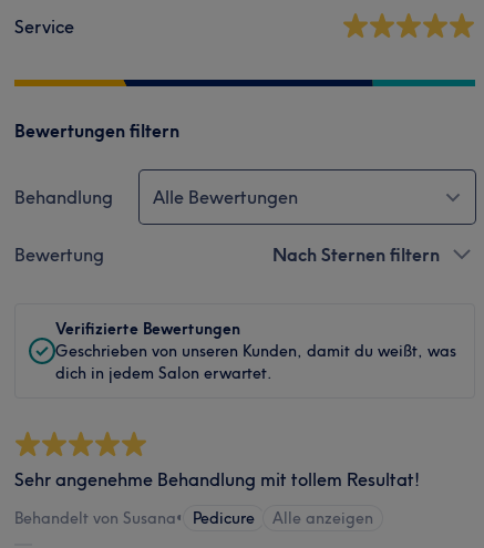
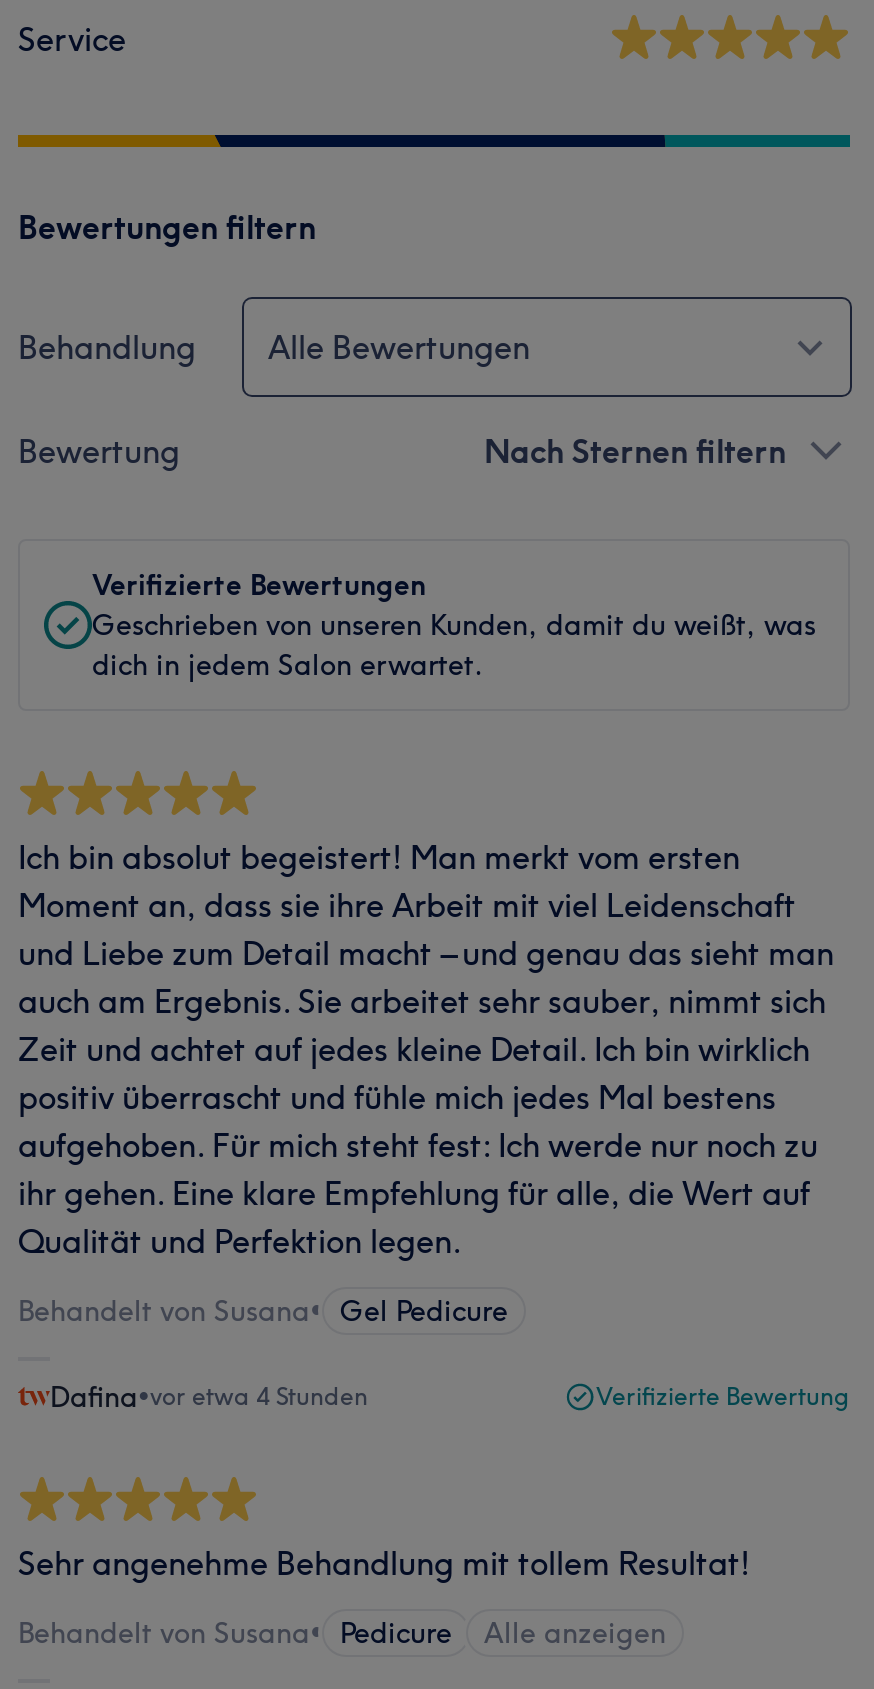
+ Ich bin absolut begeistert! Man merkt vom ersten
+ Moment an, dass sie ihre Arbeit mit viel Leidenschaft
+ und Liebe zum Detail macht – und genau das sieht man
+ auch am Ergebnis. Sie arbeitet sehr sauber, nimmt sich
+ Zeit und achtet auf jedes kleine Detail. Ich bin wirklich
+ positiv überrascht und fühle mich jedes Mal bestens
+ aufgehoben. Für mich steht fest: Ich werde nur noch zu
+ ihr gehen. Eine klare Empfehlung für alle, die Wert auf
+ Qualität und Perfektion legen.
+ Behandelt von Susana• Gel Pedicure
+ Dafina•vor etwa 4 Stunden
+ Verifizierte Bewertung
